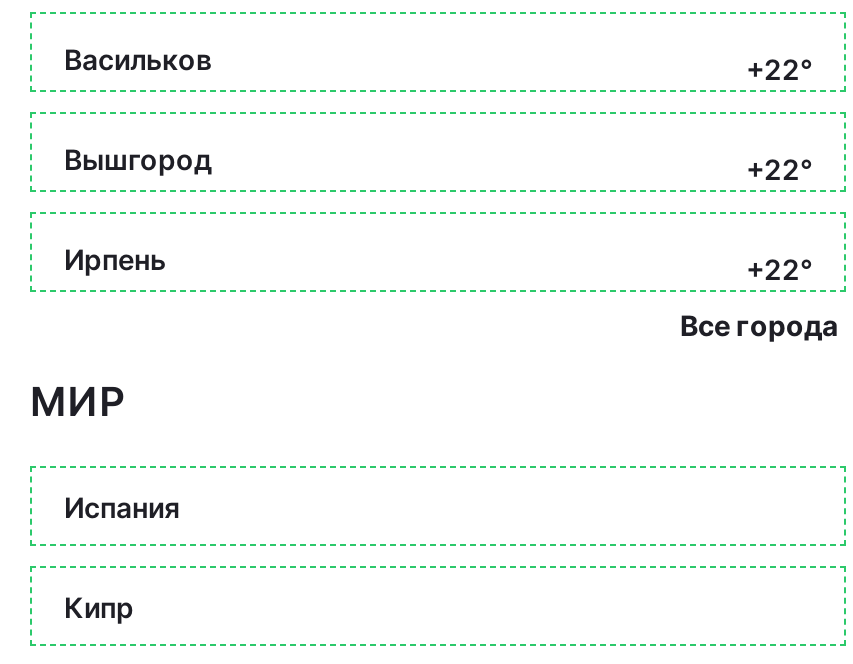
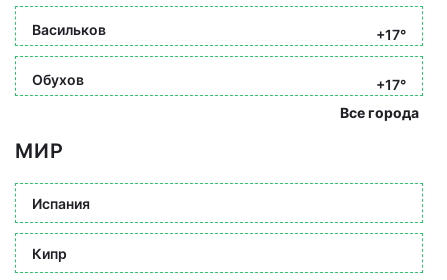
- +22°
- Вышгород
- +22°
- Ирпень
- +22°
+ +17°
+ Обухов
+ +17°
